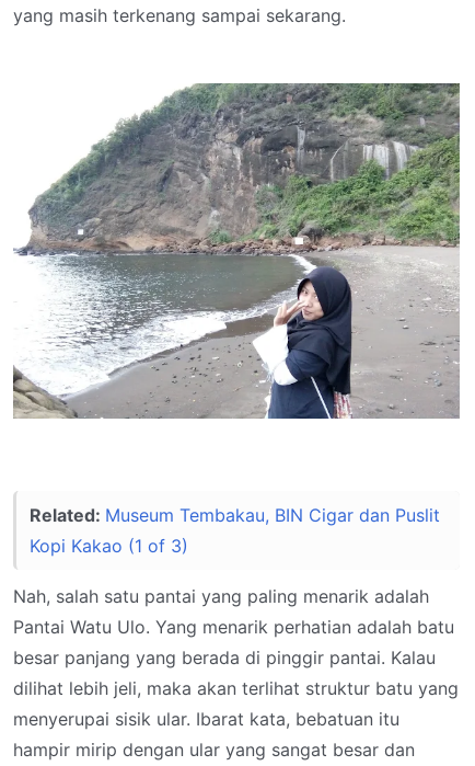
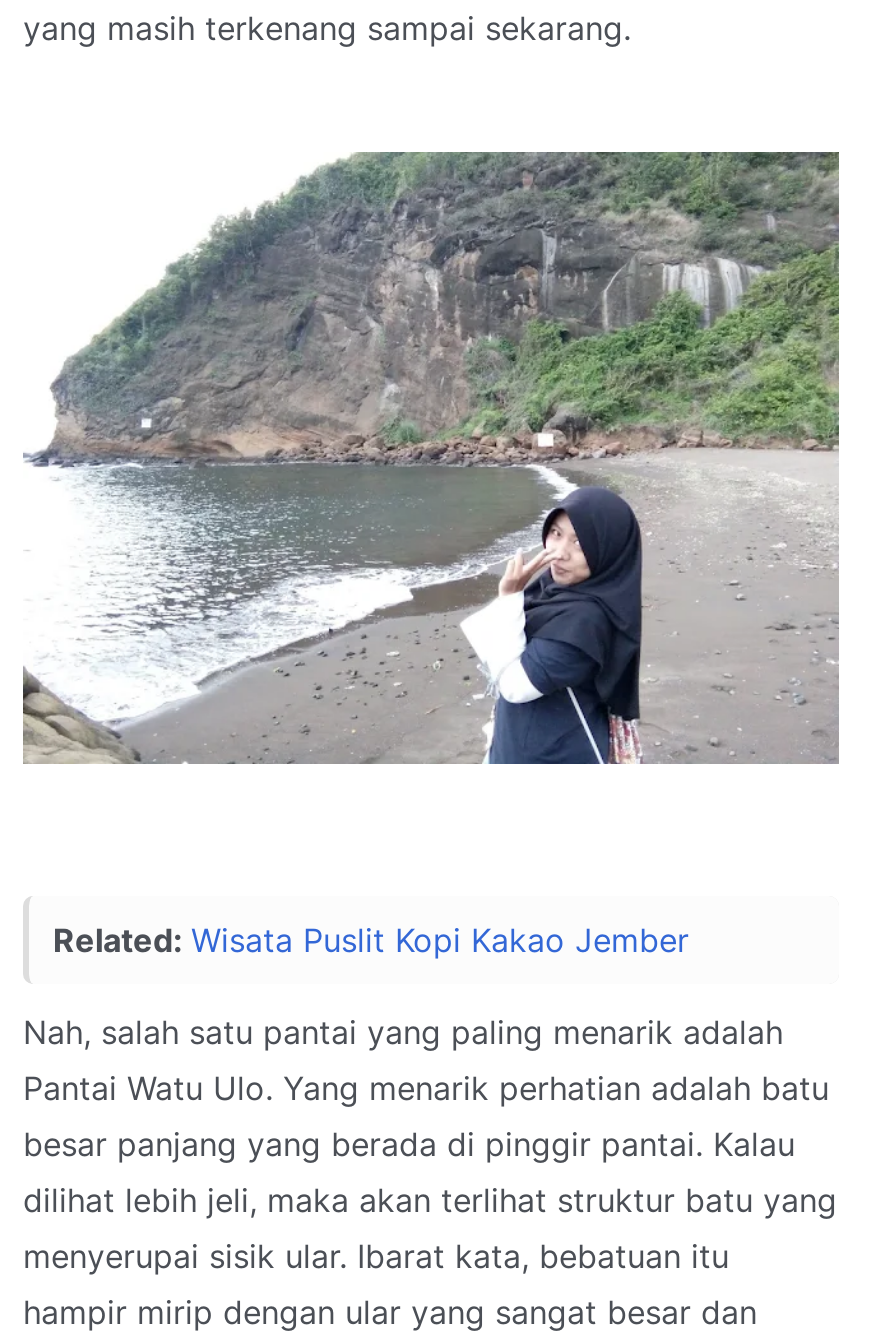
- Related: Museum Tembakau, BIN Cigar dan Puslit
- Kopi Kakao (1 of 3)
+ Related: Wisata Puslit Kopi Kakao Jember
